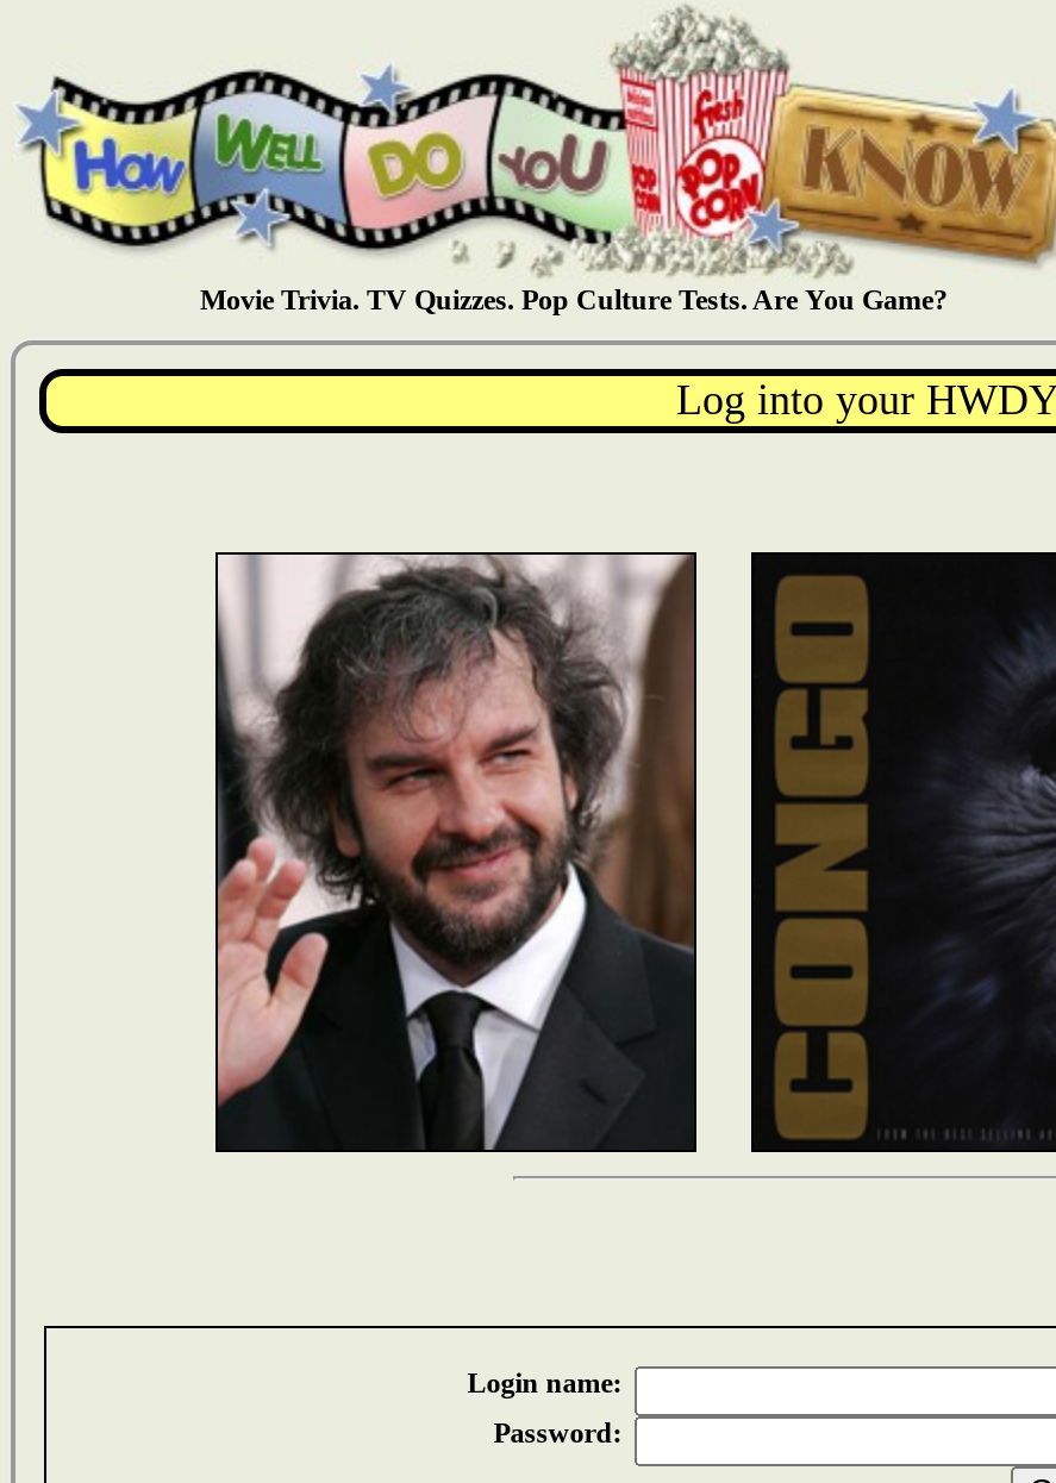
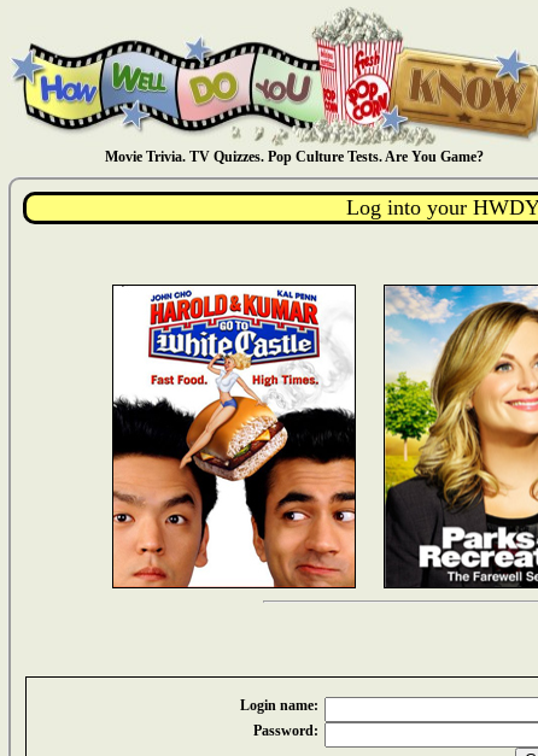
- [image]
+ [image]

- [image]
+ [image]
